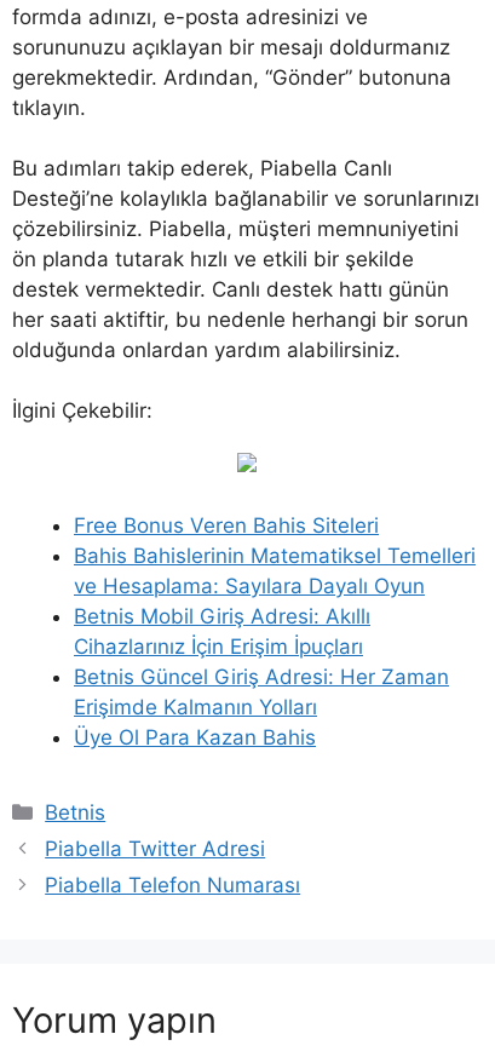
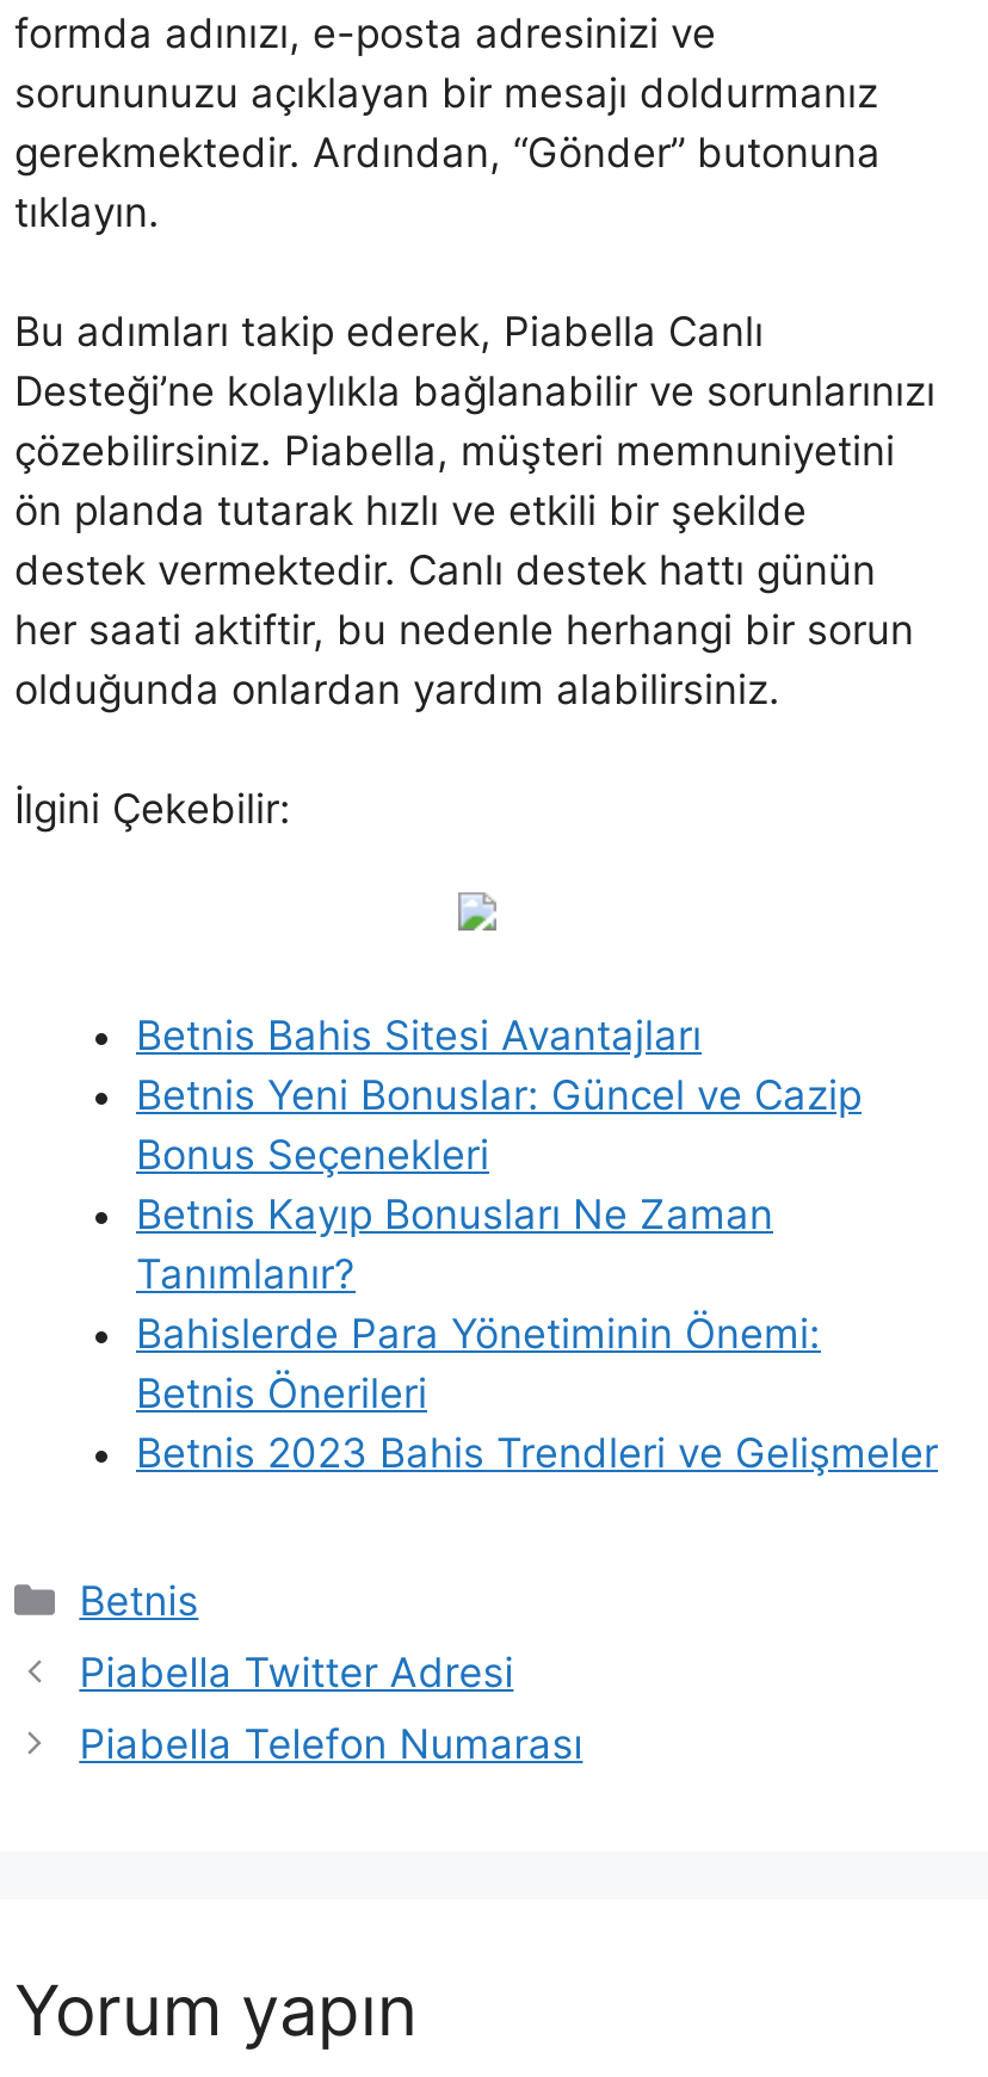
- Free Bonus Veren Bahis Siteleri
- Bahis Bahislerinin Matematiksel Temelleri
- ve Hesaplama: Sayılara Dayalı Oyun
- Betnis Mobil Giriş Adresi: Akıllı
- Cihazlarınız İçin Erişim İpuçları
- Betnis Güncel Giriş Adresi: Her Zaman
- Erişimde Kalmanın Yolları
- Üye Ol Para Kazan Bahis
+ Betnis Bahis Sitesi Avantajları
+ Betnis Yeni Bonuslar: Güncel ve Cazip
+ Bonus Seçenekleri
+ Betnis Kayıp Bonusları Ne Zaman
+ Tanımlanır?
+ Bahislerde Para Yönetiminin Önemi:
+ Betnis Önerileri
+ Betnis 2023 Bahis Trendleri ve Gelişmeler
